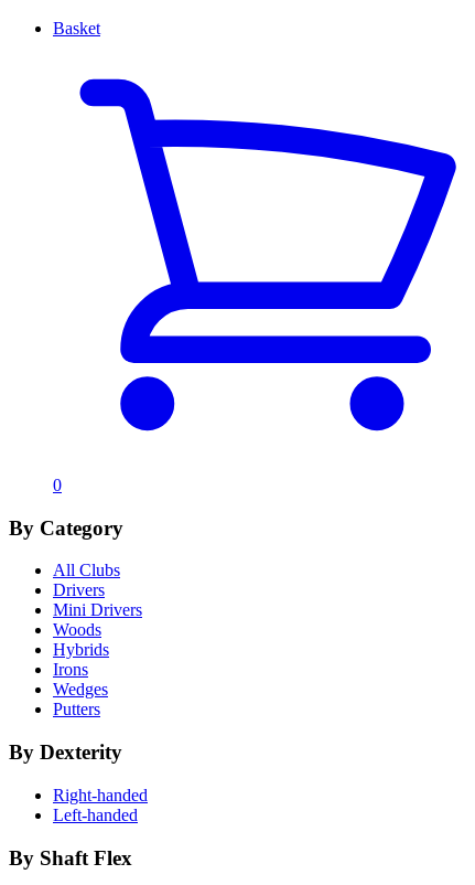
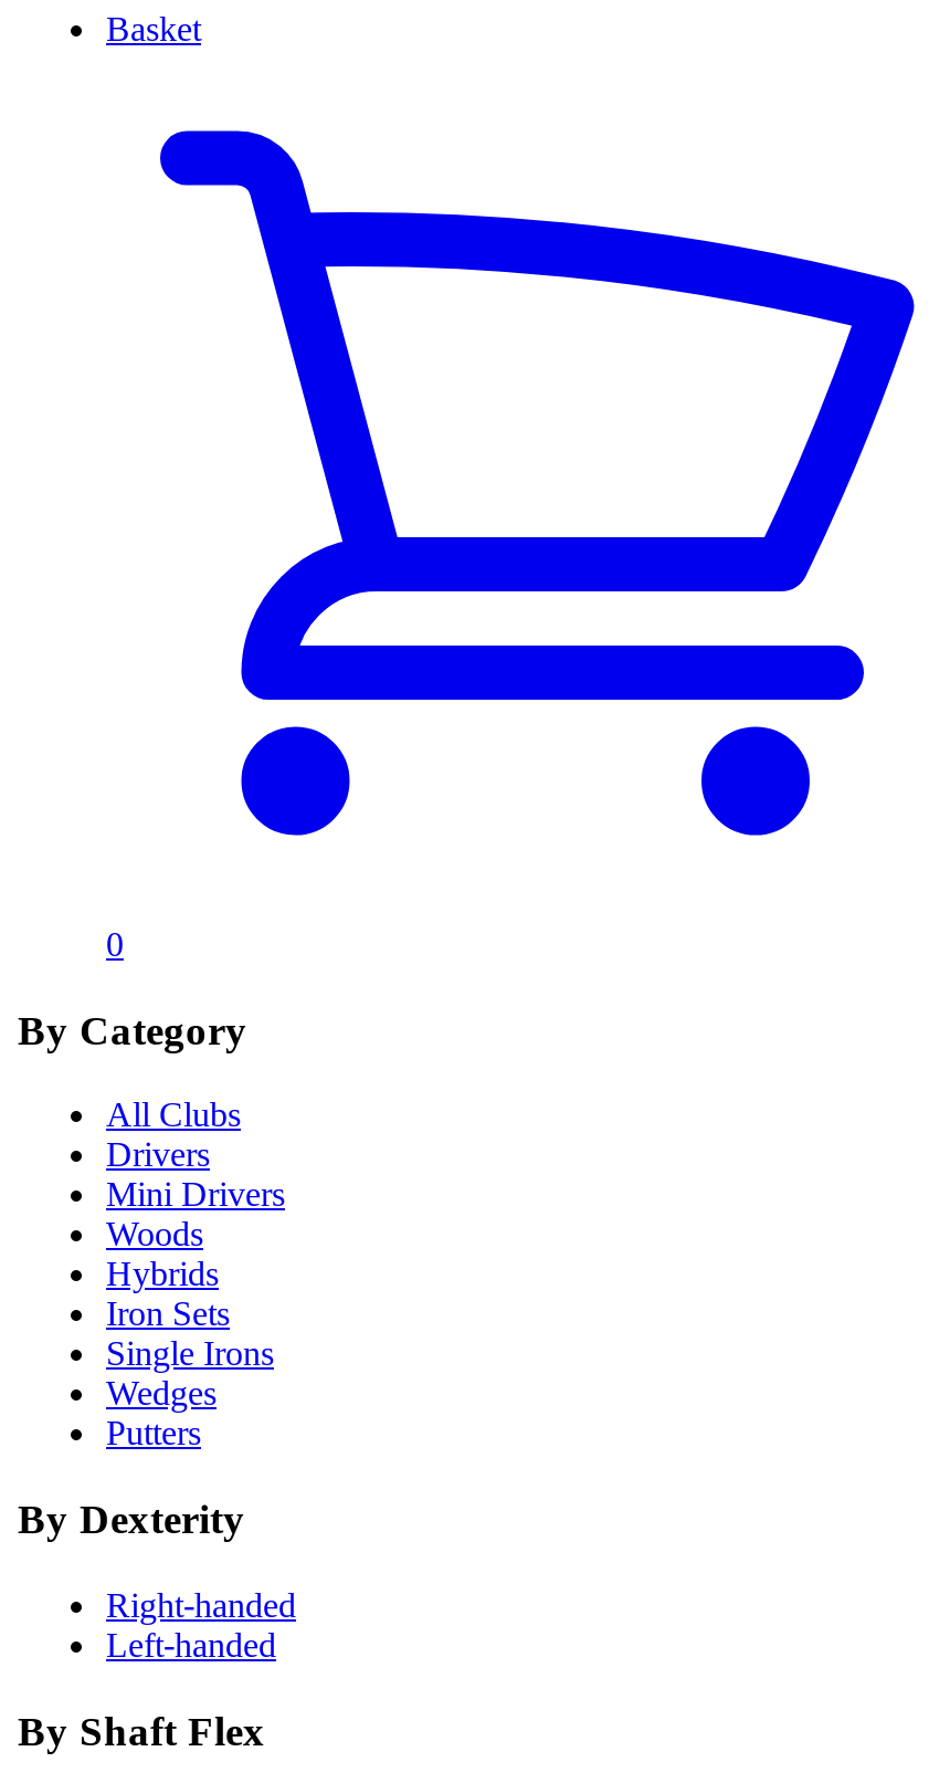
- Irons
+ Iron Sets
+ Single Irons
